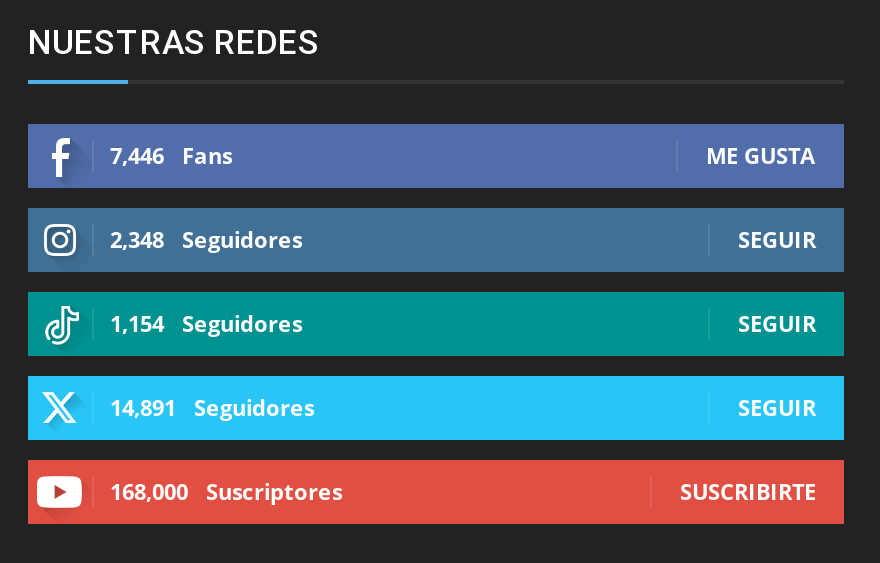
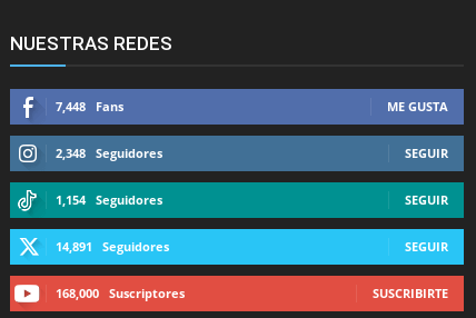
- 7,446 Fans
+ 7,448 Fans
